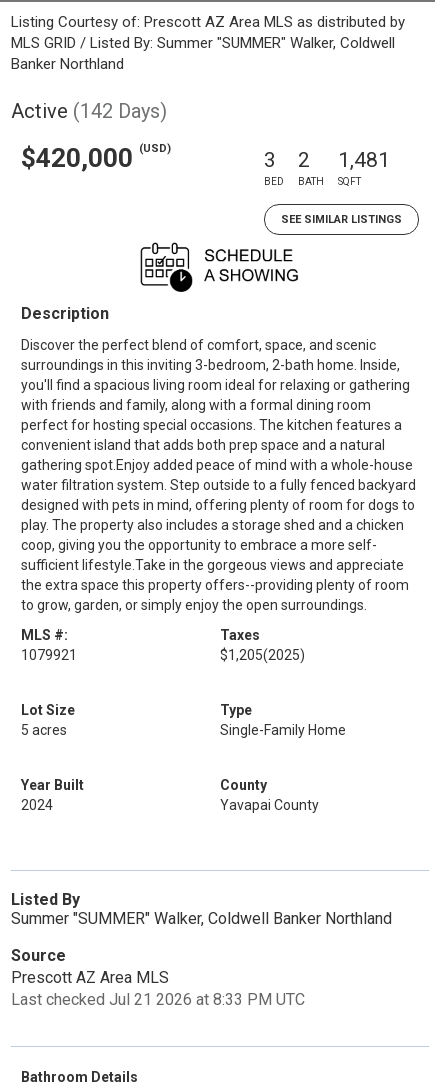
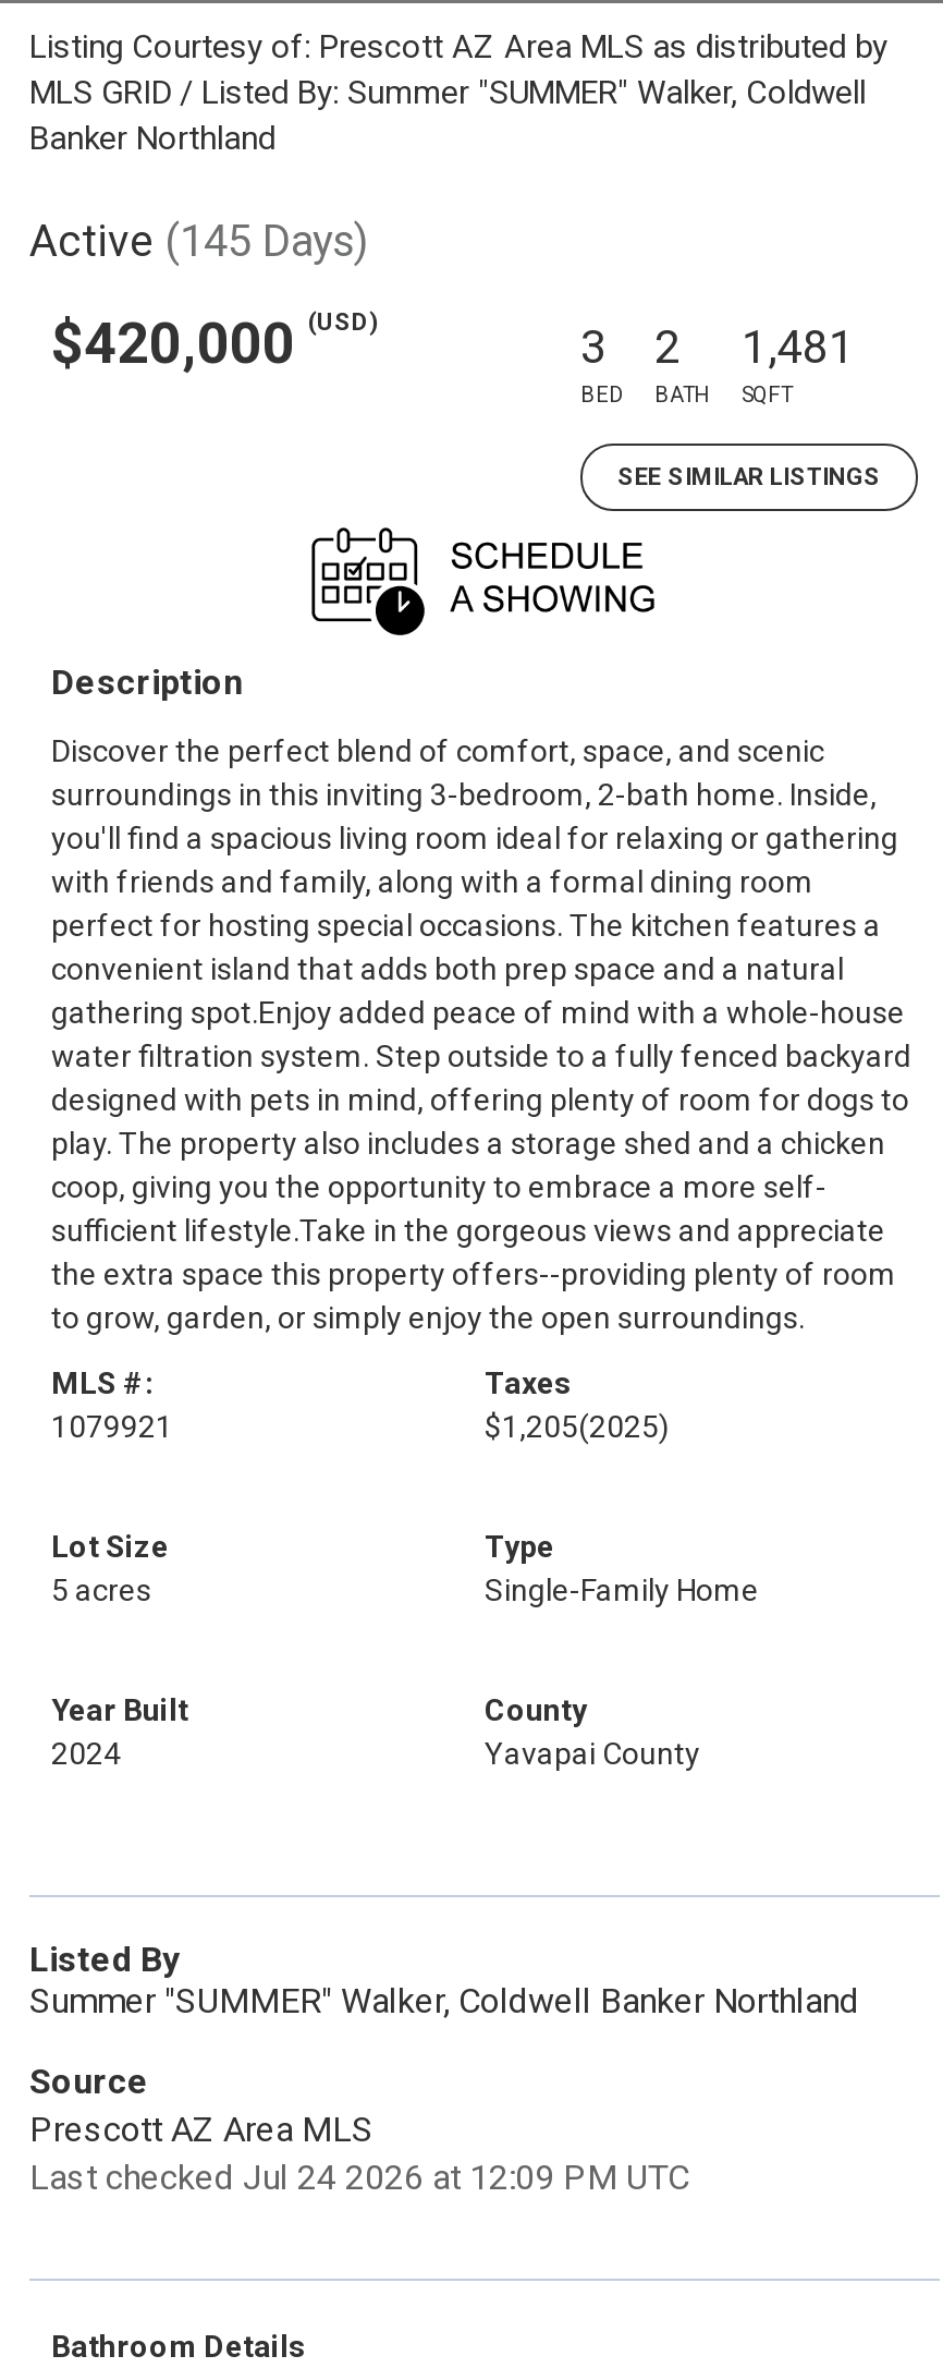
- Active (142 Days)
+ Active (145 Days)

- Last checked Jul 21 2026 at 8:33 PM UTC
+ Last checked Jul 24 2026 at 12:09 PM UTC
